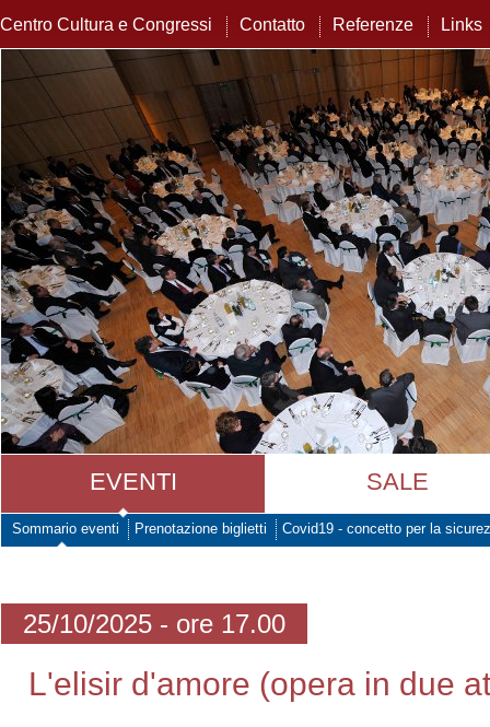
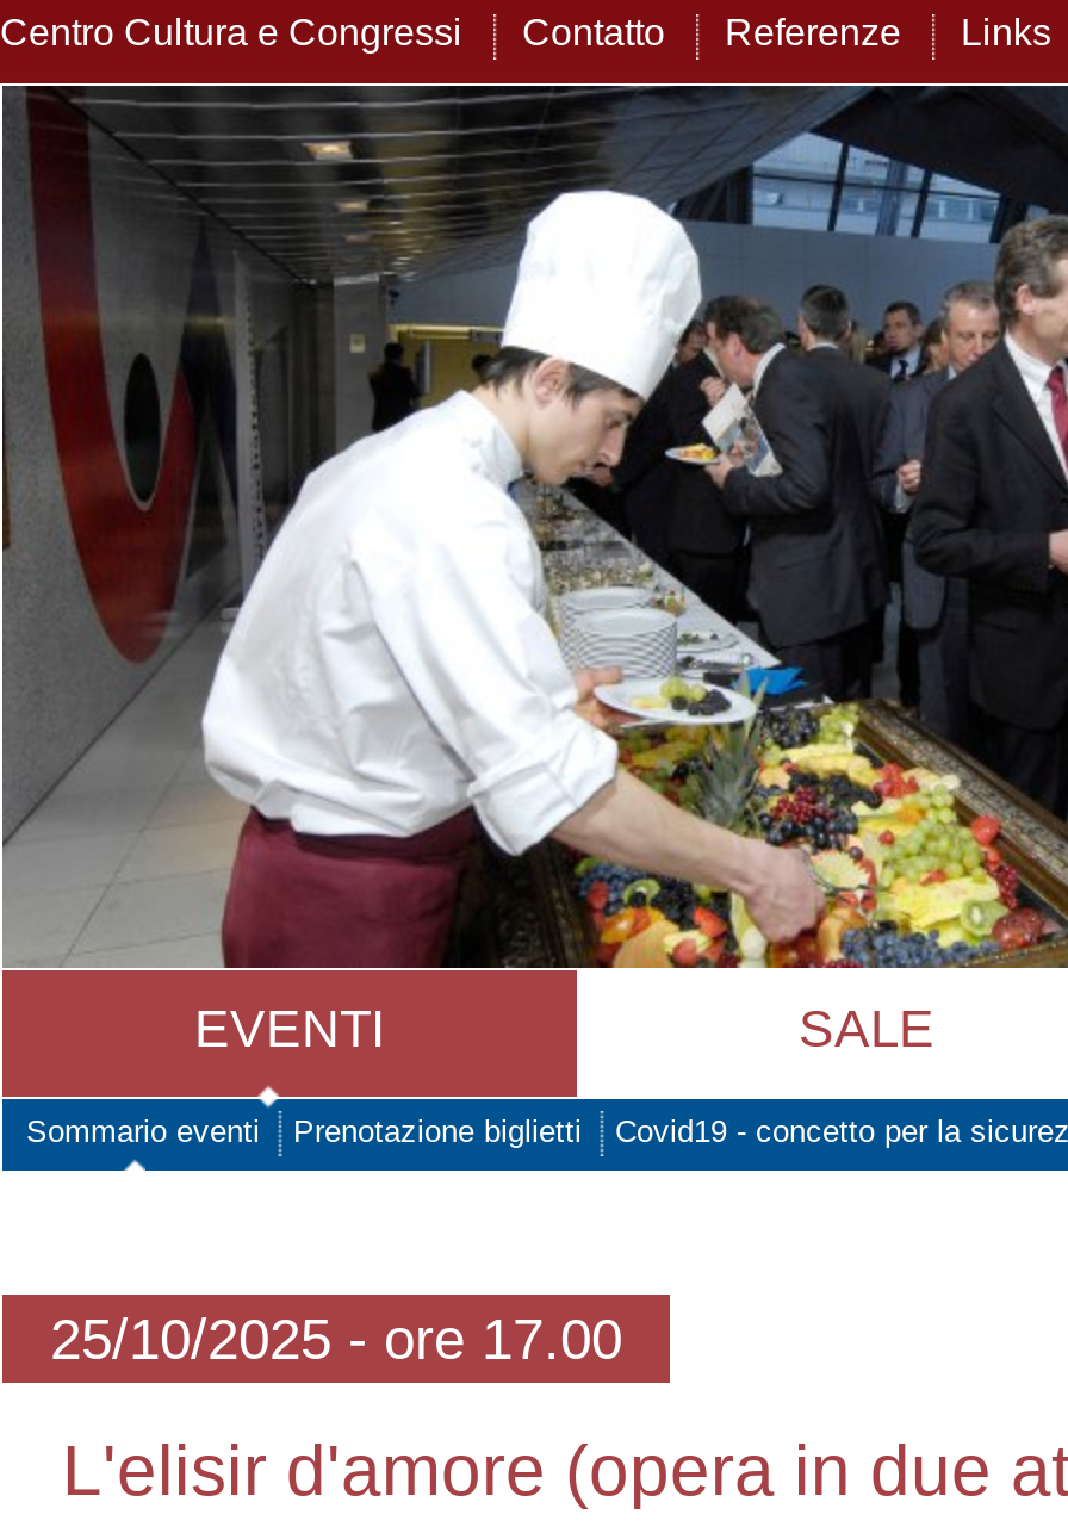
- [image]
+ [image]
